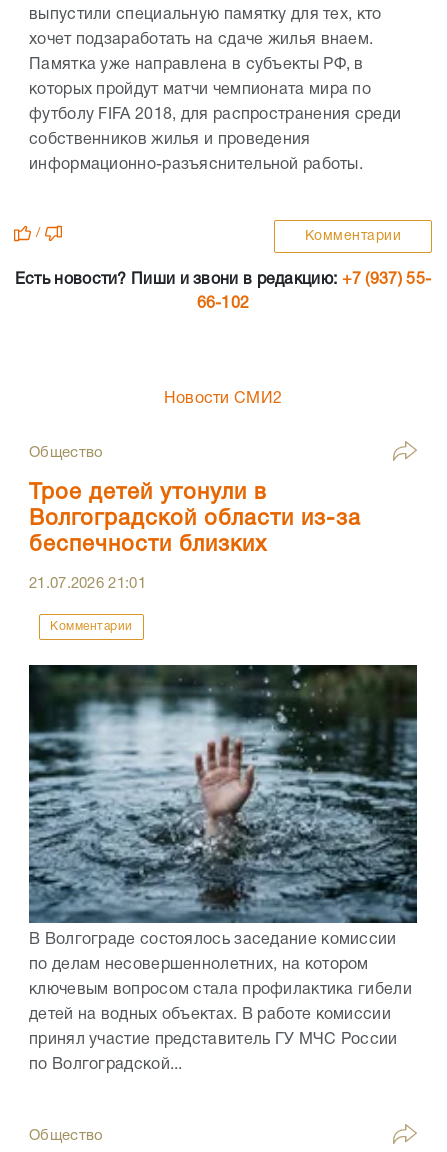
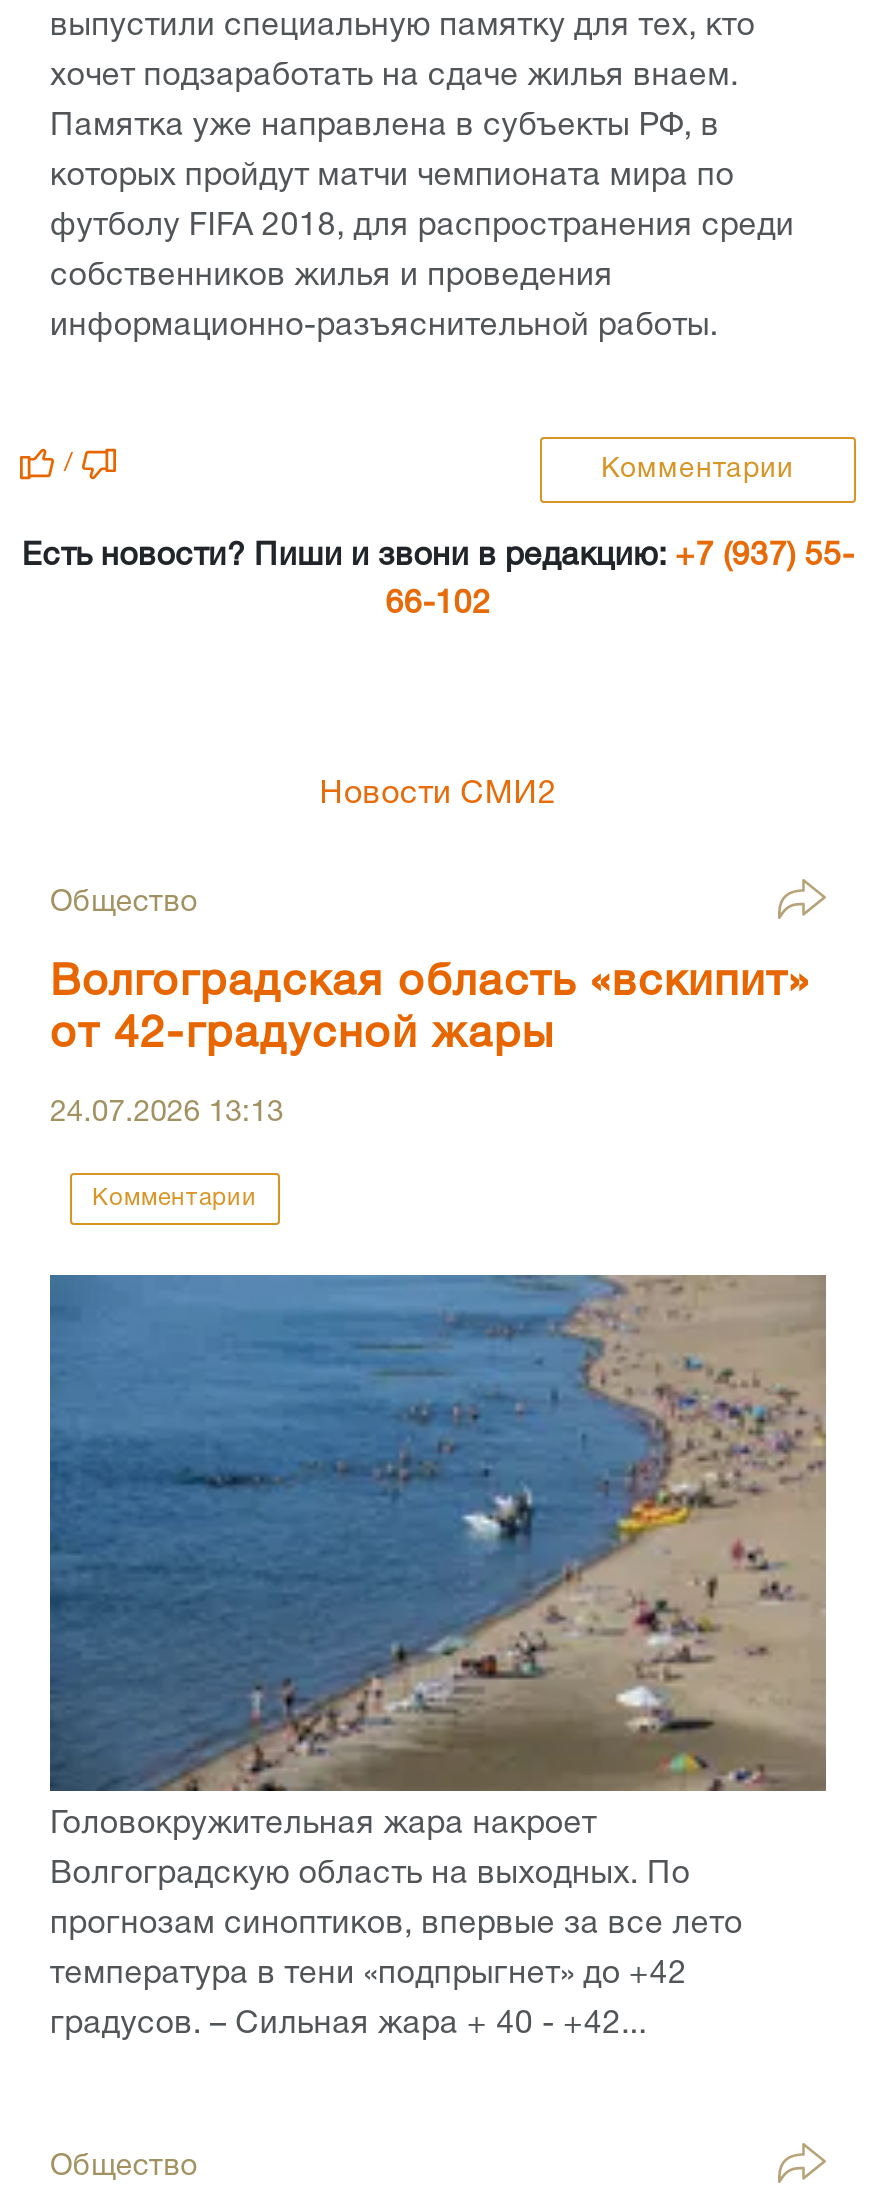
- Трое детей утонули в
- Волгоградской области из-за
- беспечности близких
+ Волгоградская область «вскипит»
+ от 42-градусной жары

- 21.07.2026 21:01
+ 24.07.2026 13:13

- [image]
- В Волгограде состоялось заседание комиссии
- по делам несовершеннолетних, на котором
- ключевым вопросом стала профилактика гибели
- детей на водных объектах. В работе комиссии
- принял участие представитель ГУ МЧС России
- по Волгоградской...
+ [image]
+ Головокружительная жара накроет
+ Волгоградскую область на выходных. По
+ прогнозам синоптиков, впервые за все лето
+ температура в тени «подпрыгнет» до +42
+ градусов. – Сильная жара + 40 - +42...
